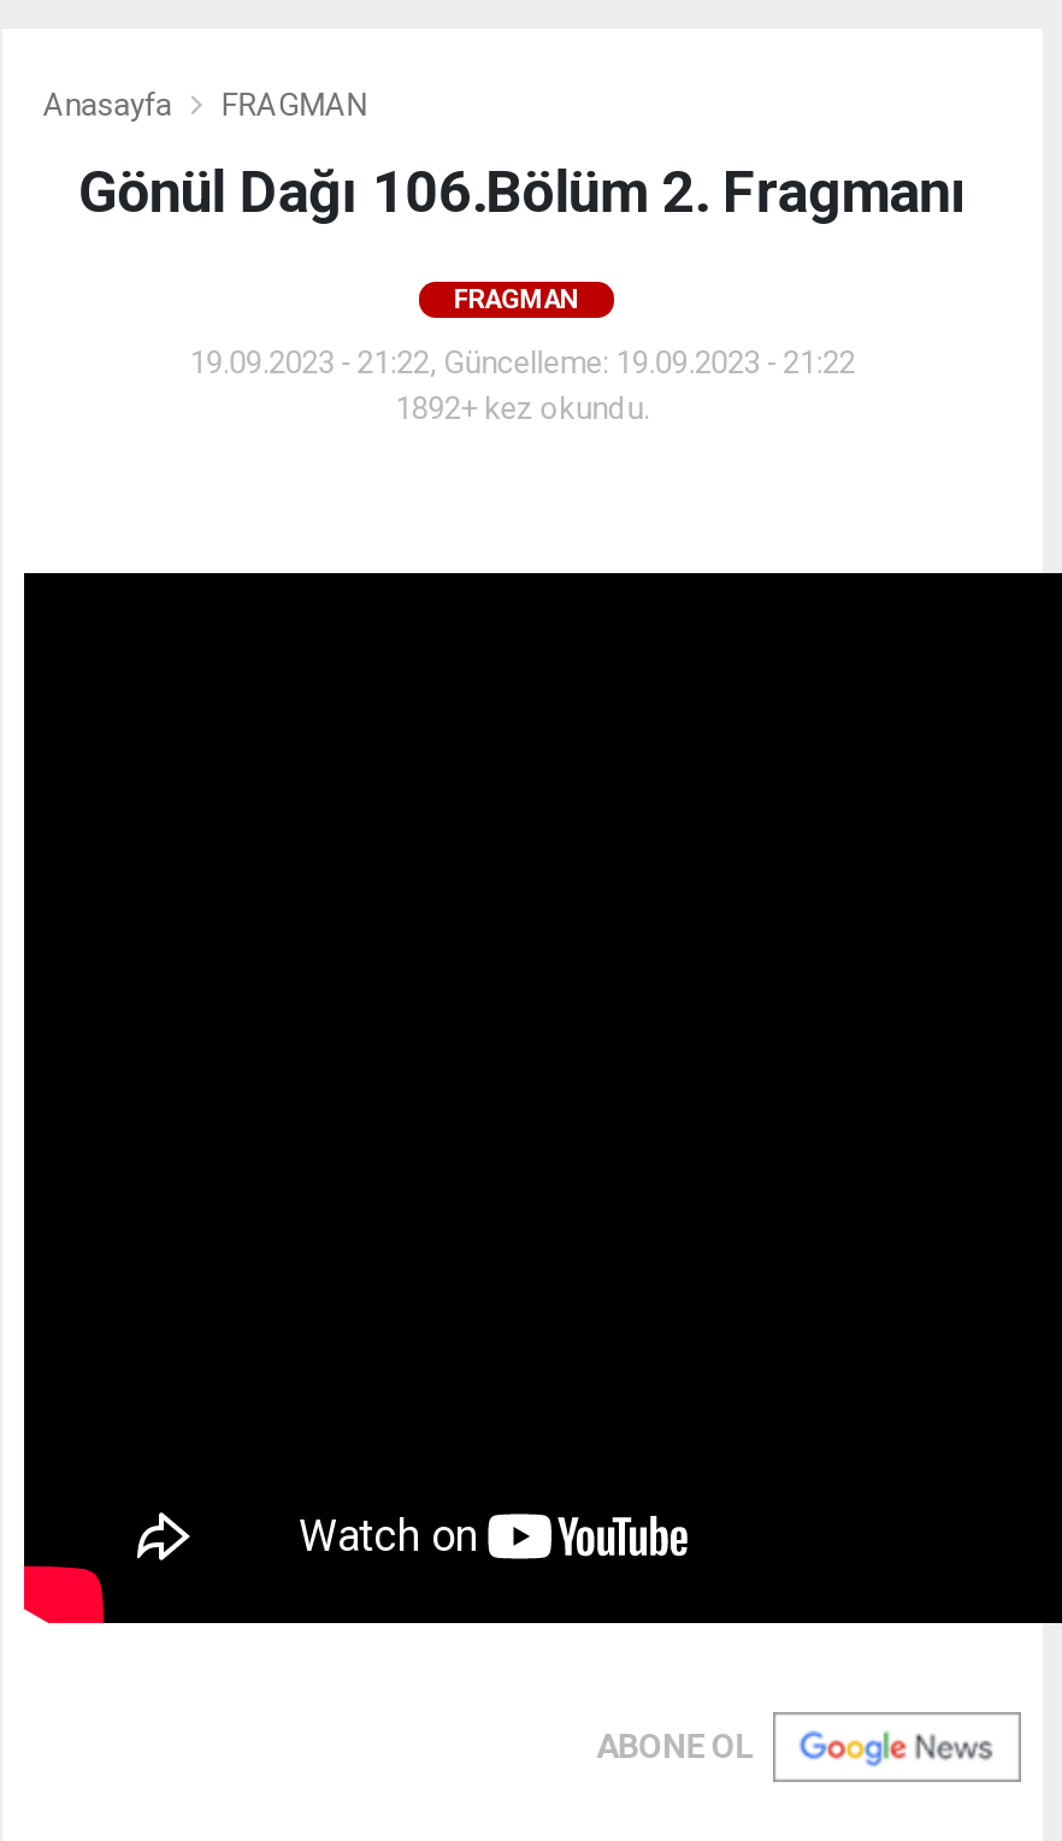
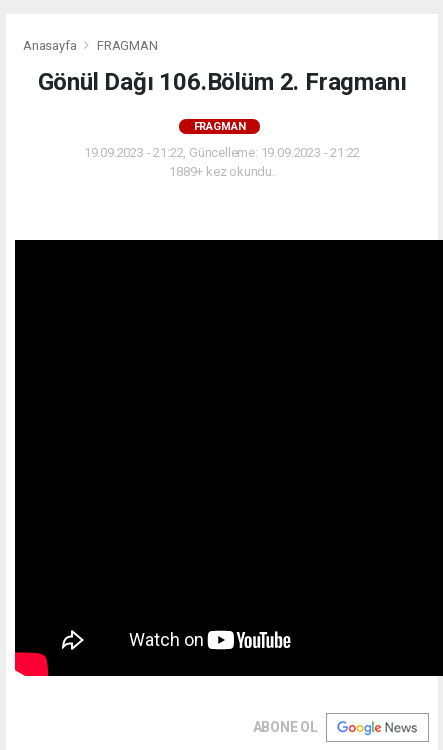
- 1892+ kez okundu.
+ 1889+ kez okundu.
